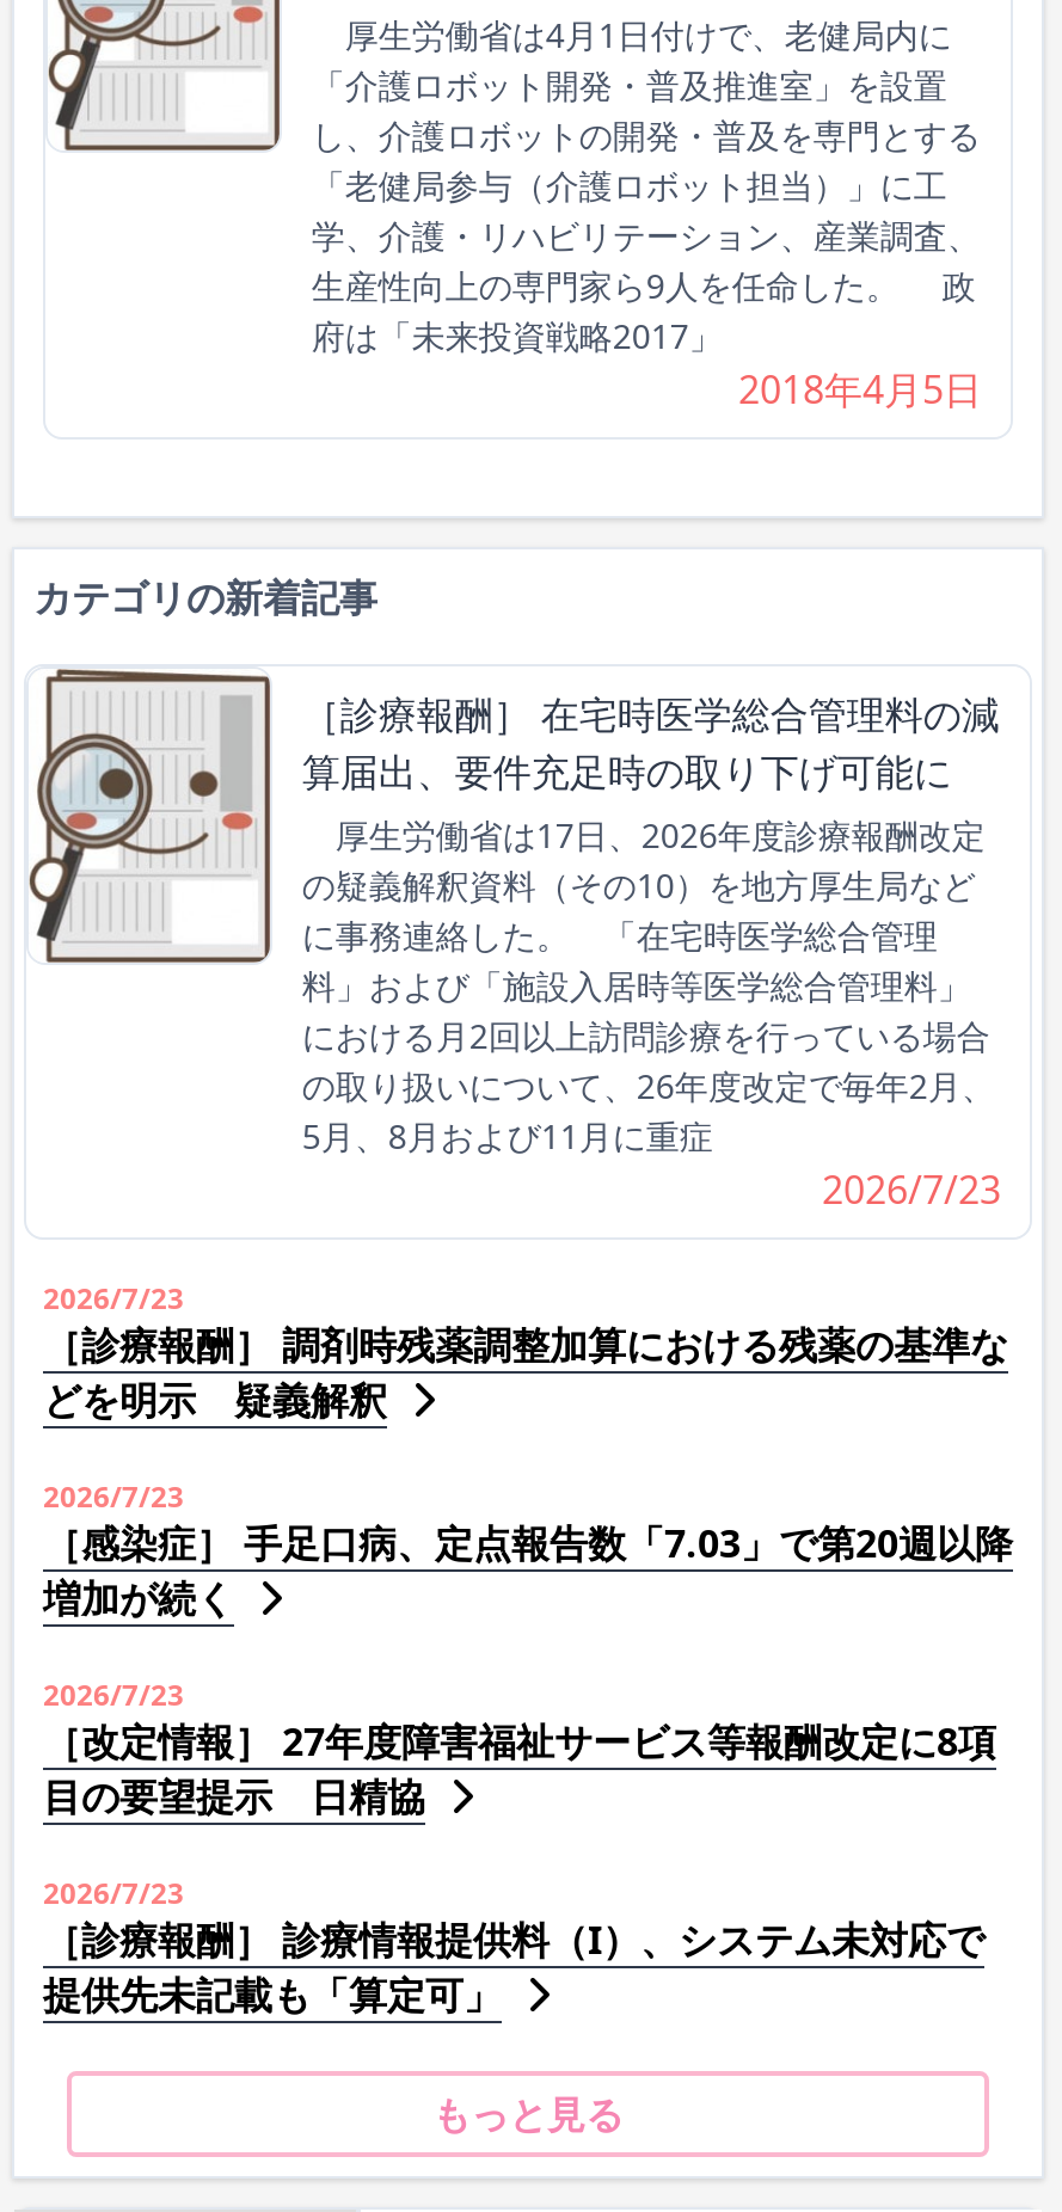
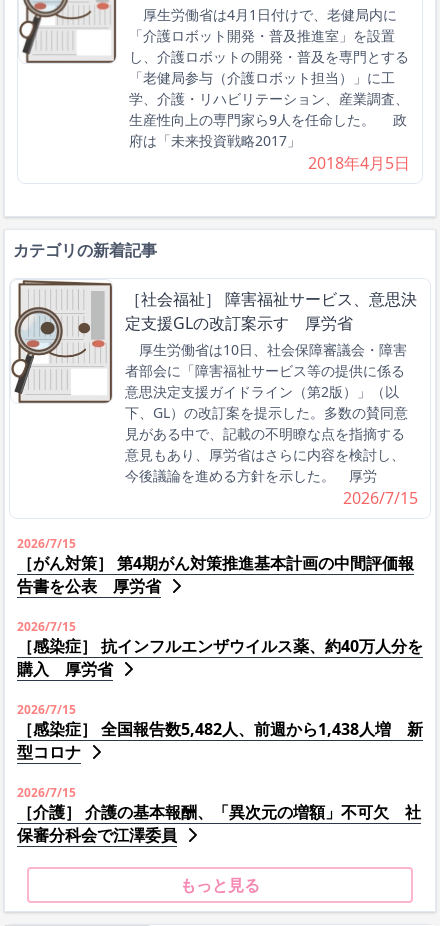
- ［診療報酬］ 在宅時医学総合管理料の減
- 算届出、要件充足時の取り下げ可能に
- 厚生労働省は17日、2026年度診療報酬改定
- の疑義解釈資料（その10）を地方厚生局など
- に事務連絡した。 「在宅時医学総合管理
- 料」および「施設入居時等医学総合管理料」
- における月2回以上訪問診療を行っている場合
- の取り扱いについて、26年度改定で毎年2月、
- 5月、8月および11月に重症
- 2026/7/23
+ ［社会福祉］ 障害福祉サービス、意思決
+ 定支援GLの改訂案示す 厚労省
+ 厚生労働省は10日、社会保障審議会・障害
+ 者部会に「障害福祉サービス等の提供に係る
+ 意思決定支援ガイドライン（第2版）」（以
+ 下、GL）の改訂案を提示した。多数の賛同意
+ 見がある中で、記載の不明瞭な点を指摘する
+ 意見もあり、厚労省はさらに内容を検討し、
+ 今後議論を進める方針を示した。 厚労
+ 2026/7/15

- 2026/7/23
- ［診療報酬］ 調剤時残薬調整加算における残薬の基準な
- どを明示 疑義解釈
+ 2026/7/15
+ ［がん対策］ 第4期がん対策推進基本計画の中間評価報
+ 告書を公表 厚労省

- 2026/7/23
- ［感染症］ 手足口病、定点報告数「7.03」で第20週以降
- 増加が続く
+ 2026/7/15
+ ［感染症］ 抗インフルエンザウイルス薬、約40万人分を
+ 購入 厚労省

- 2026/7/23
- ［改定情報］ 27年度障害福祉サービス等報酬改定に8項
- 目の要望提示 日精協
+ 2026/7/15
+ ［感染症］ 全国報告数5,482人、前週から1,438人増 新
+ 型コロナ

- 2026/7/23
- ［診療報酬］ 診療情報提供料（I）、システム未対応で
- 提供先未記載も「算定可」
+ 2026/7/15
+ ［介護］ 介護の基本報酬、「異次元の増額」不可欠 社
+ 保審分科会で江澤委員
